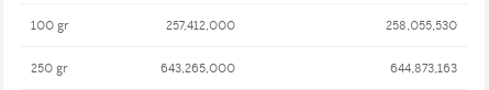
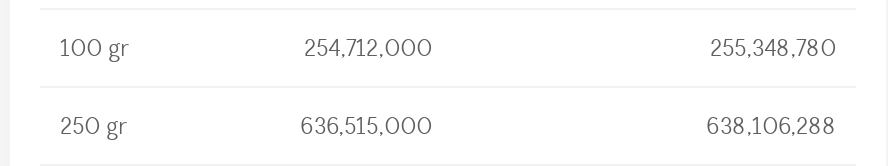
- 257,412,000
+ 254,712,000

- 258,055,530
+ 255,348,780

- 643,265,000
+ 636,515,000

- 644,873,163
+ 638,106,288
